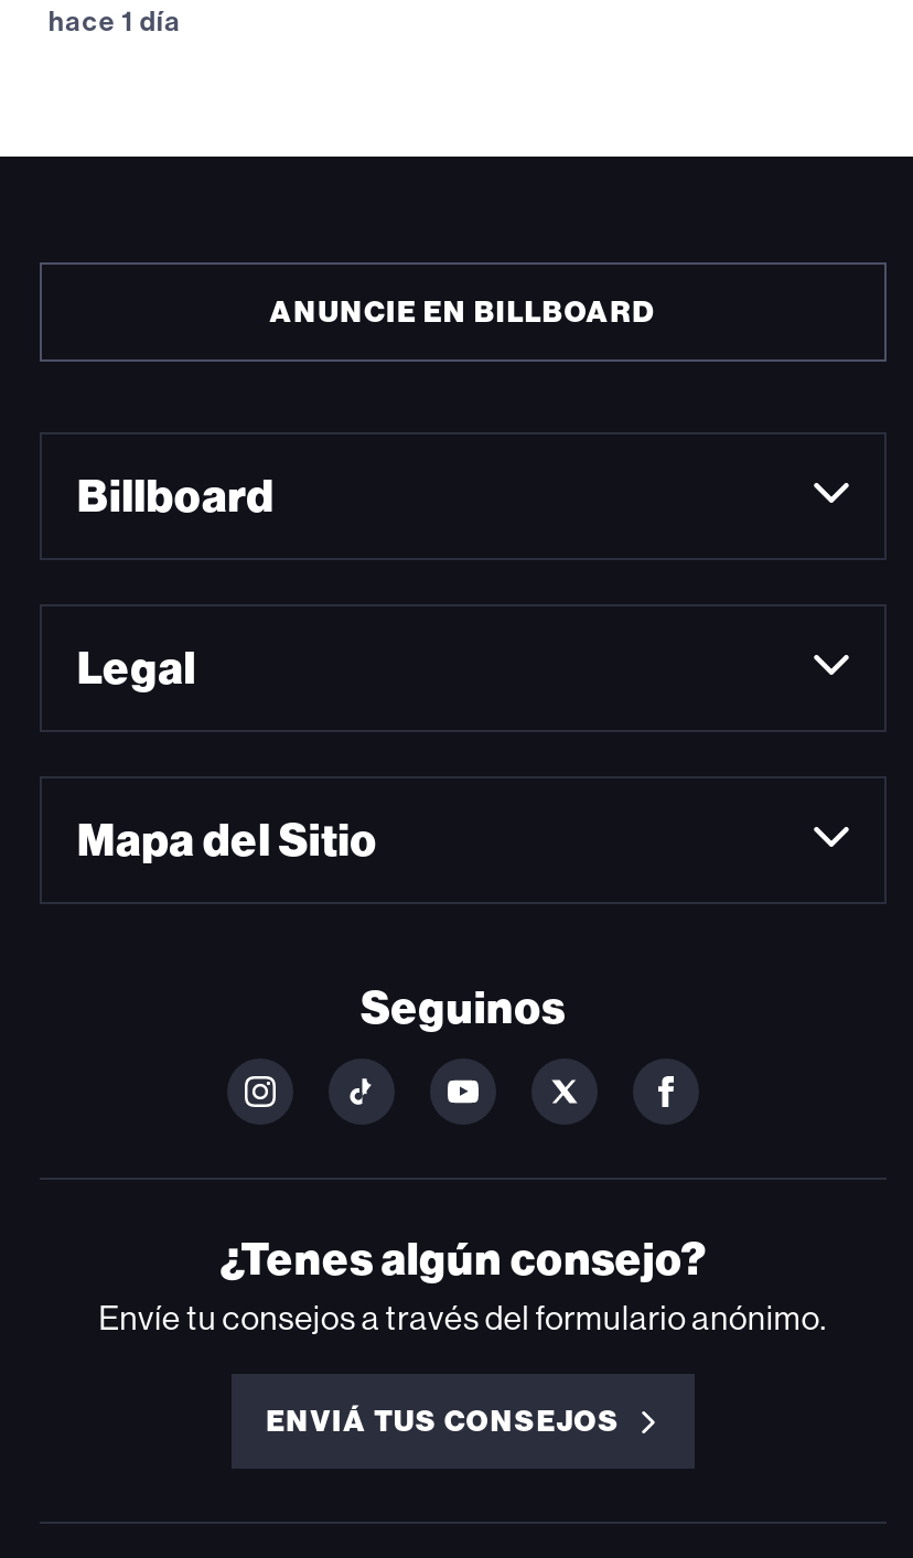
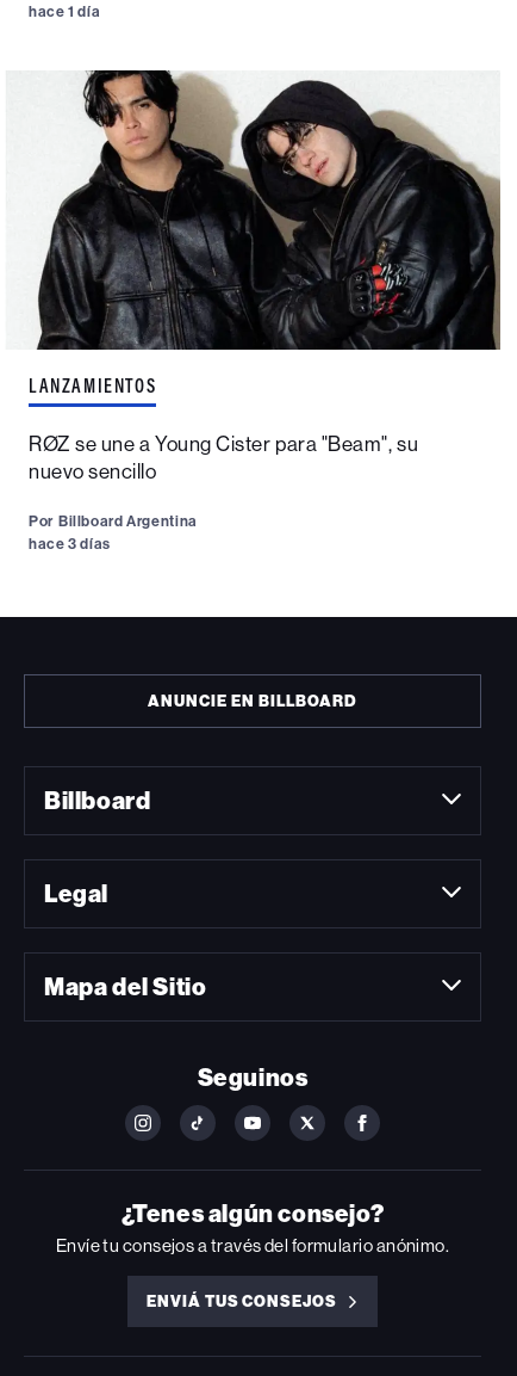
+ [image]
+ LANZAMIENTOS
+ RØZ se une a Young Cister para "Beam", su
+ nuevo sencillo
+ Por Billboard Argentina
+ hace 3 días
